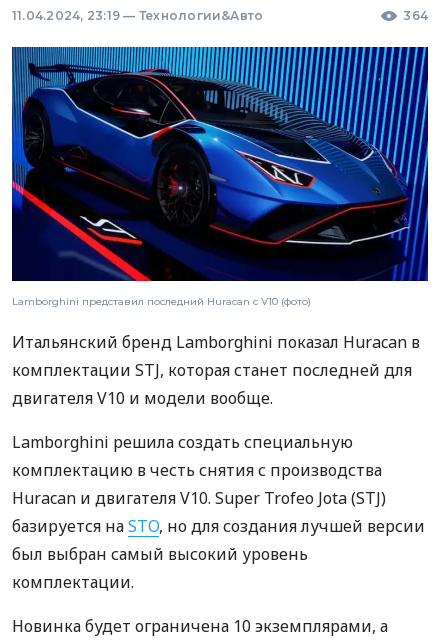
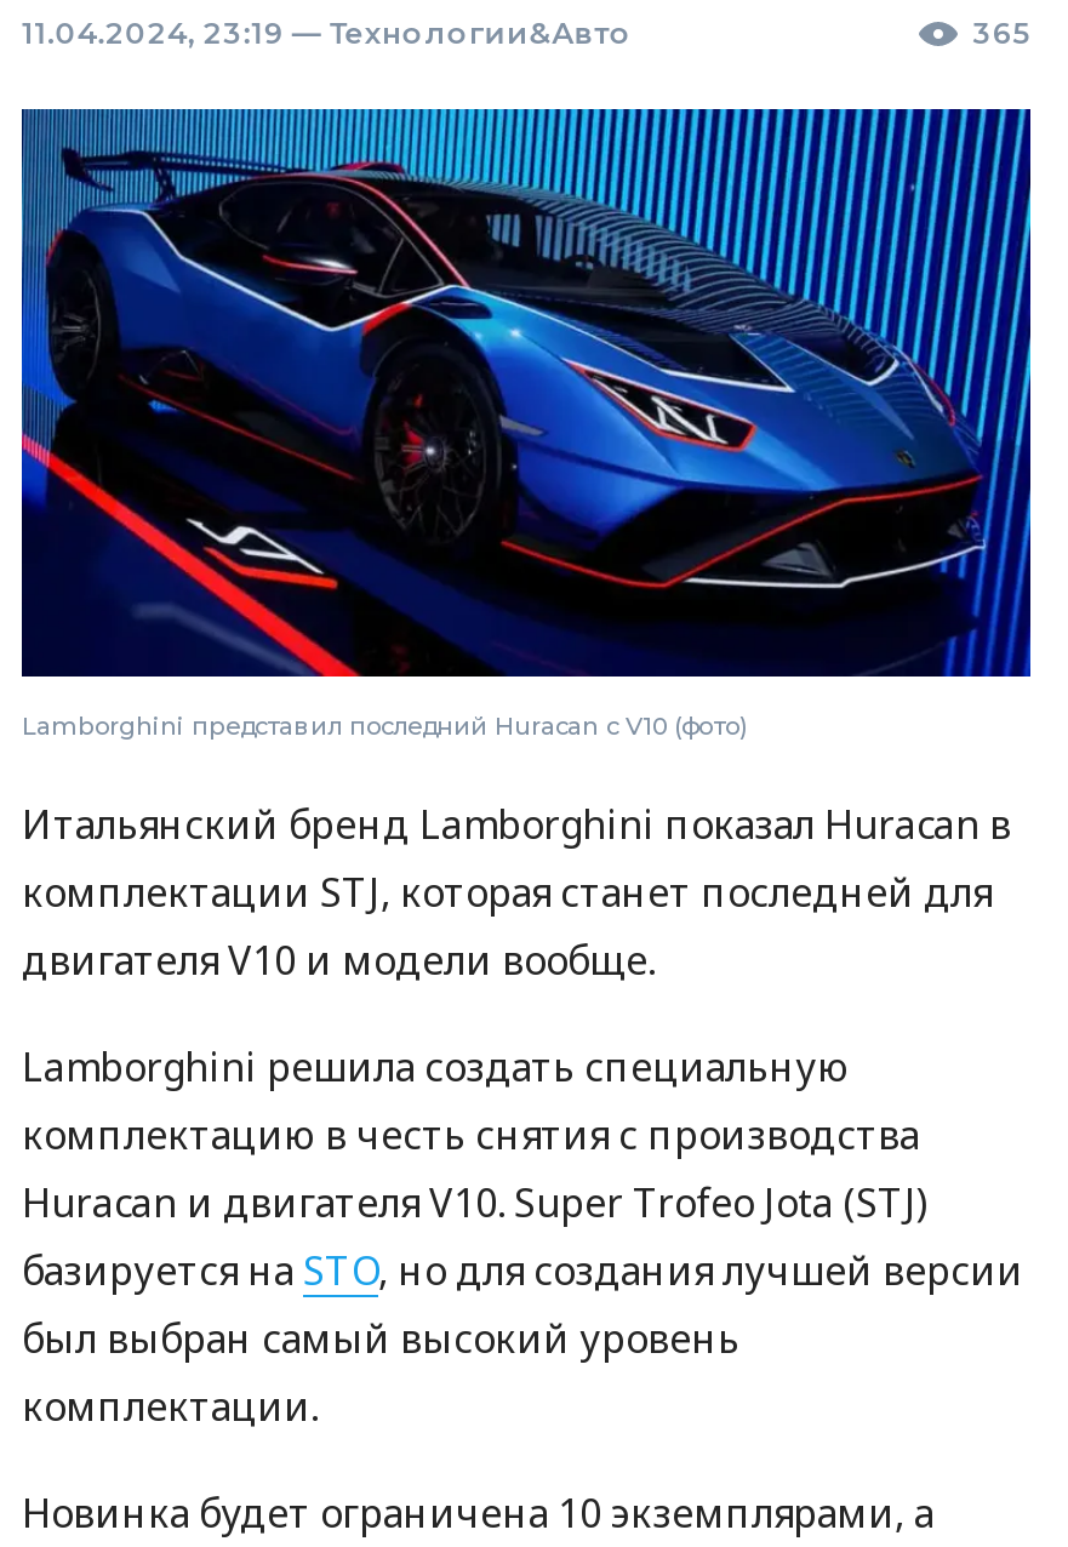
- 364
+ 365
